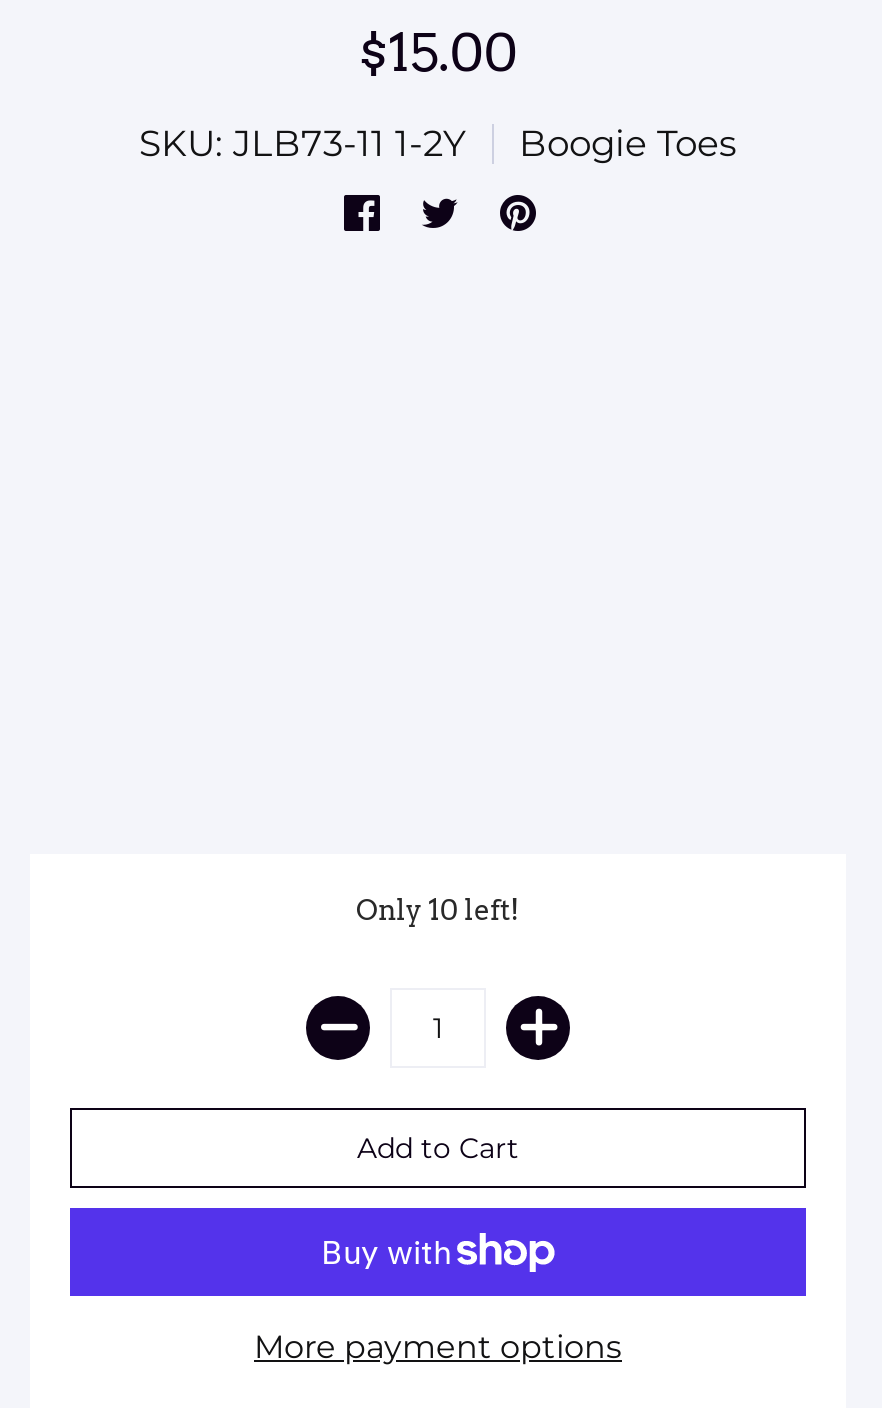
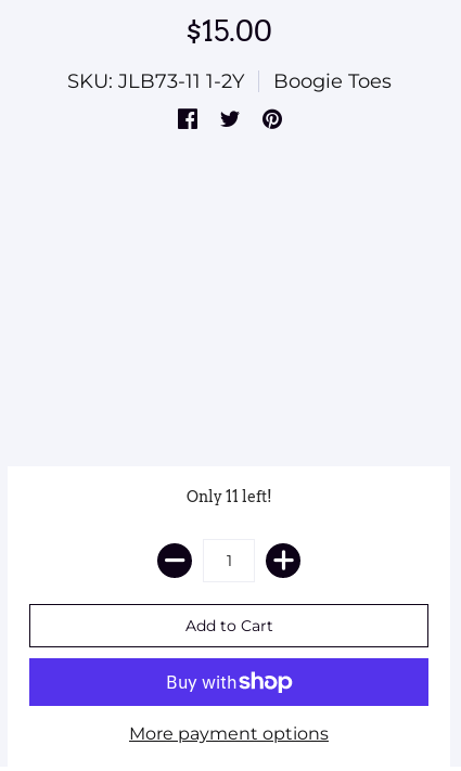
- Only 10 left!
+ Only 11 left!
